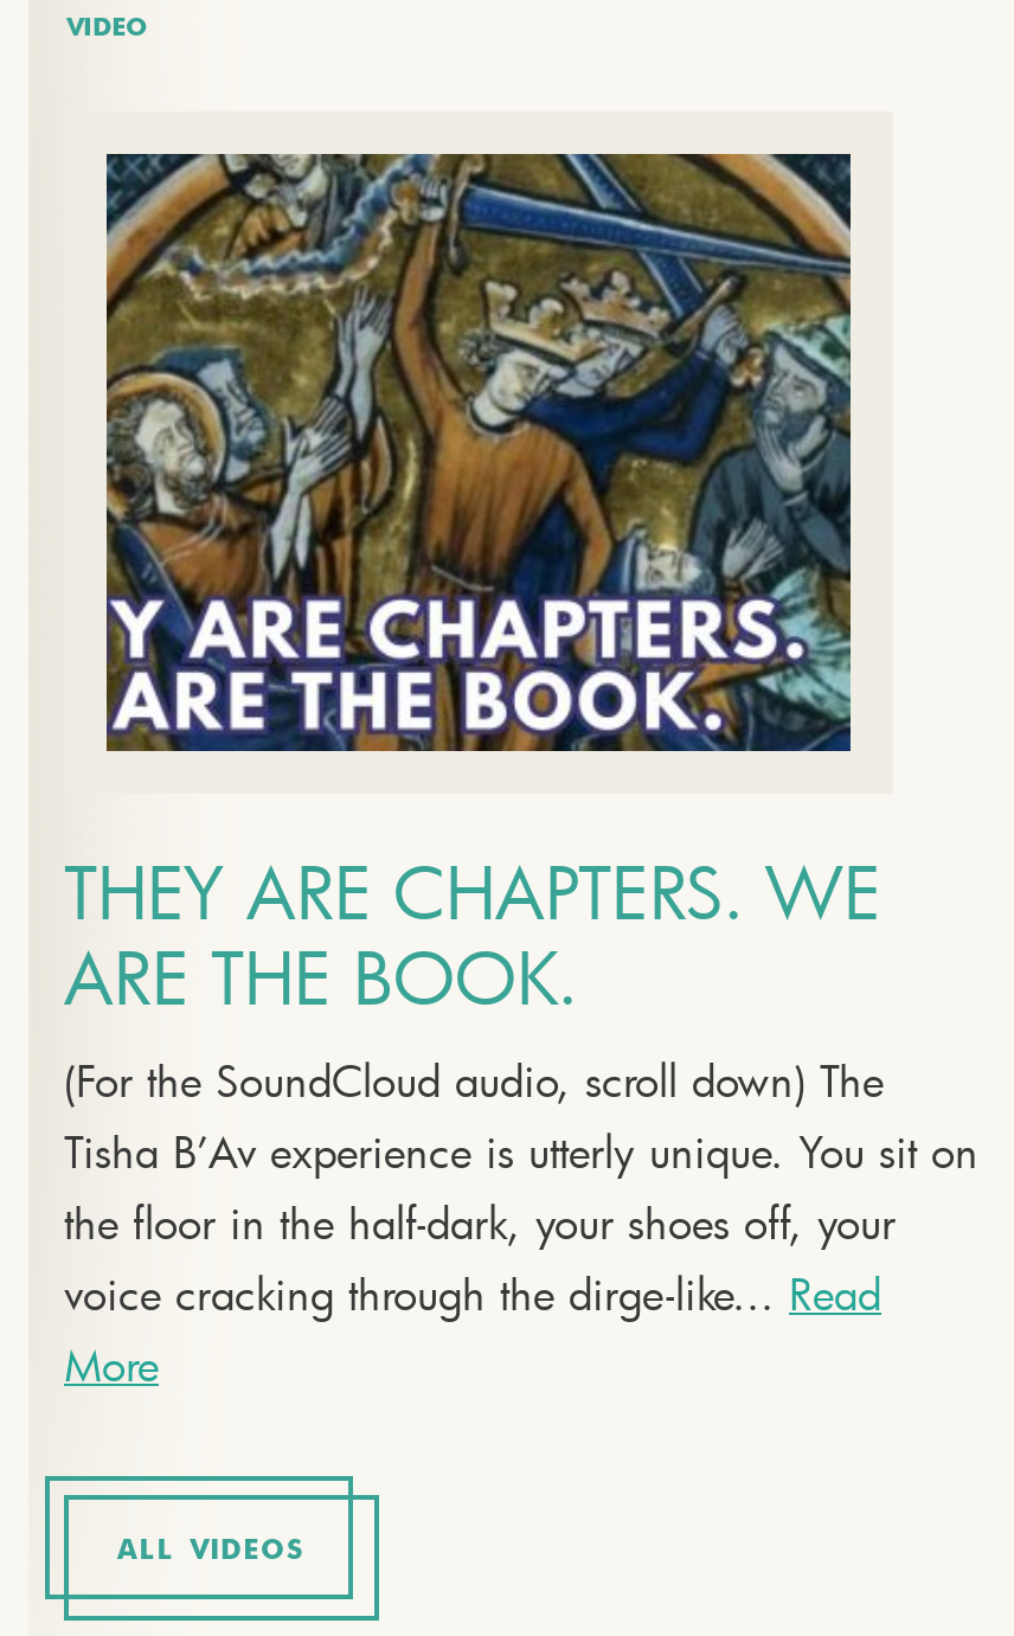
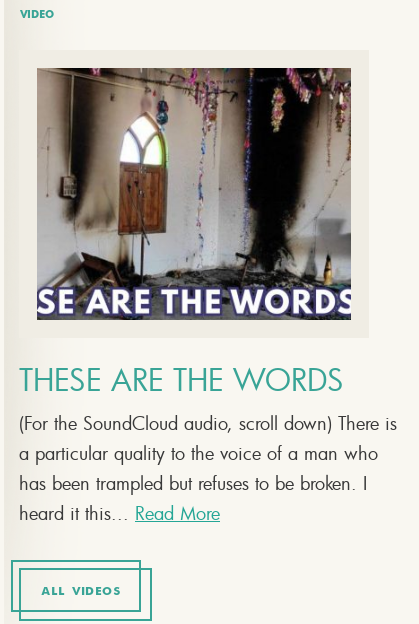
- [image]
+ [image]

- THEY ARE CHAPTERS. WE
- ARE THE BOOK.
- (For the SoundCloud audio, scroll down) The
- Tisha B’Av experience is utterly unique. You sit on
- the floor in the half-dark, your shoes off, your
- voice cracking through the dirge-like... Read
- More
+ THESE ARE THE WORDS
+ (For the SoundCloud audio, scroll down) There is
+ a particular quality to the voice of a man who
+ has been trampled but refuses to be broken. I
+ heard it this... Read More
